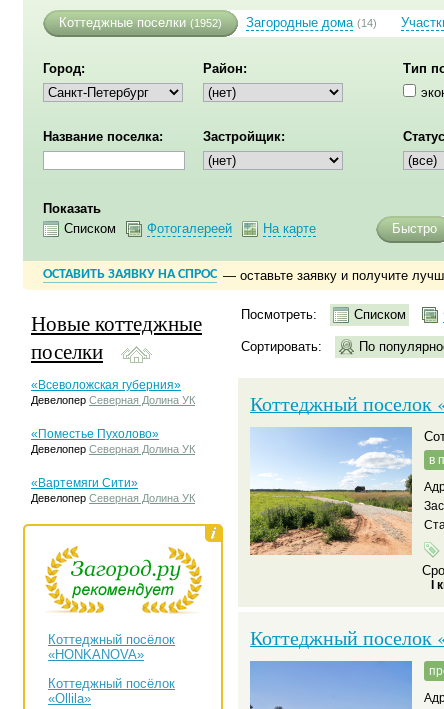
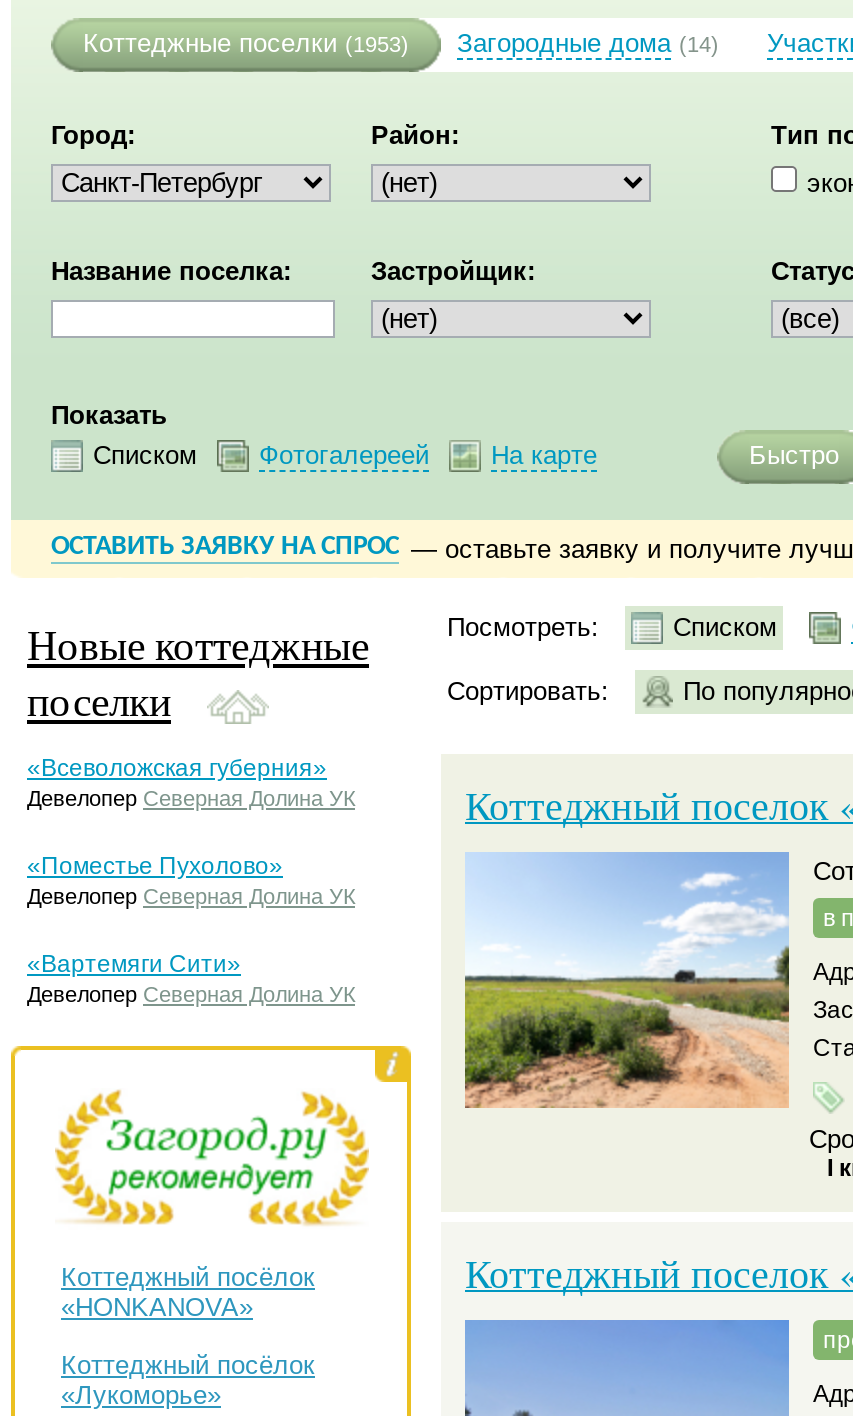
- Коттеджные поселки (1952)
+ Коттеджные поселки (1953)

- «Ollila»
+ «Лукоморье»
